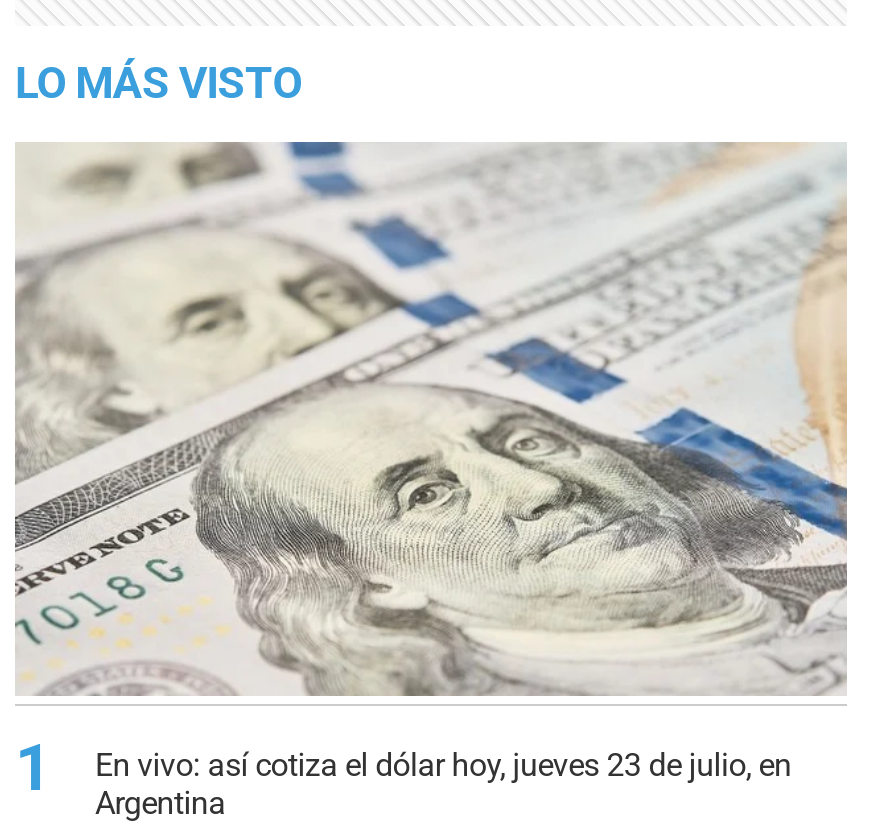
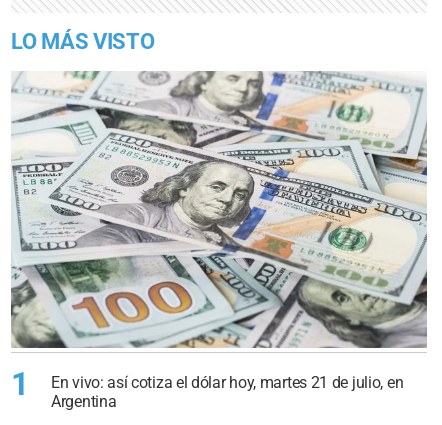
- [image]
- En vivo: así cotiza el dólar hoy, jueves 23 de julio, en
+ [image]
+ En vivo: así cotiza el dólar hoy, martes 21 de julio, en
